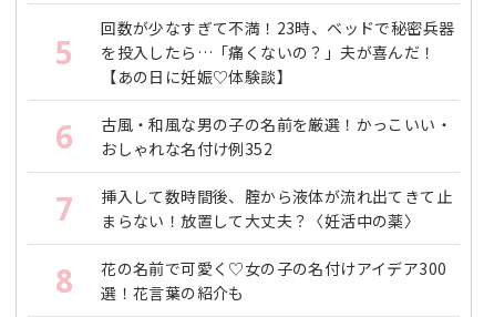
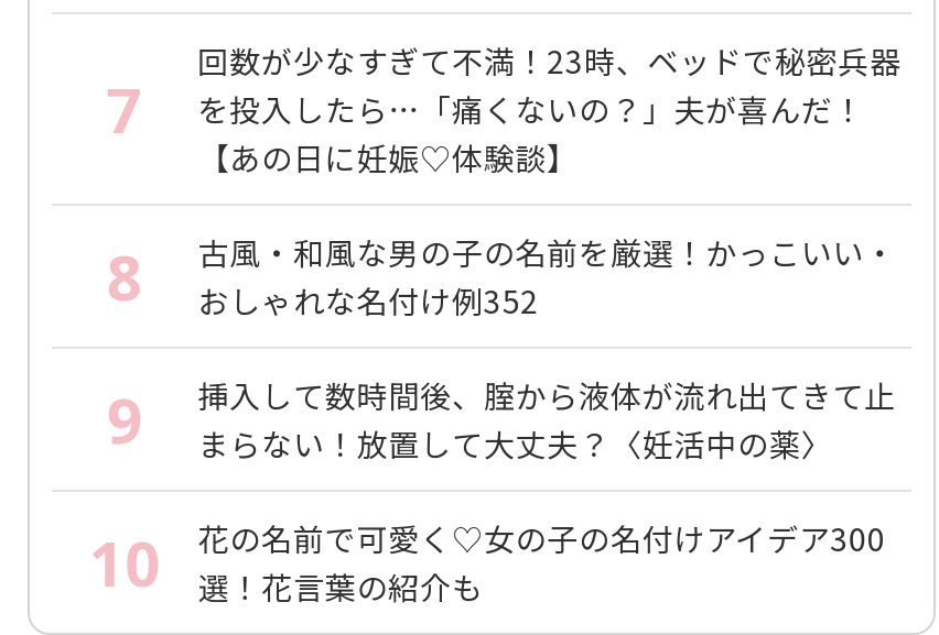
- 5 を投入したら…「痛くないの？」夫が喜んだ！
+ 7 を投入したら…「痛くないの？」夫が喜んだ！

- 6 古風・和風な男の子の名前を厳選！かっこいい・ おしゃれな名付け例352
+ 8 古風・和風な男の子の名前を厳選！かっこいい・ おしゃれな名付け例352

- 7 挿入して数時間後、腟から液体が流れ出てきて止 まらない！放置して大丈夫？〈妊活中の薬〉
+ 9 挿入して数時間後、腟から液体が流れ出てきて止 まらない！放置して大丈夫？〈妊活中の薬〉

- 8
+ 10
